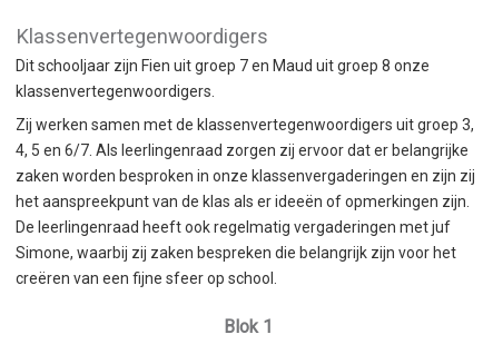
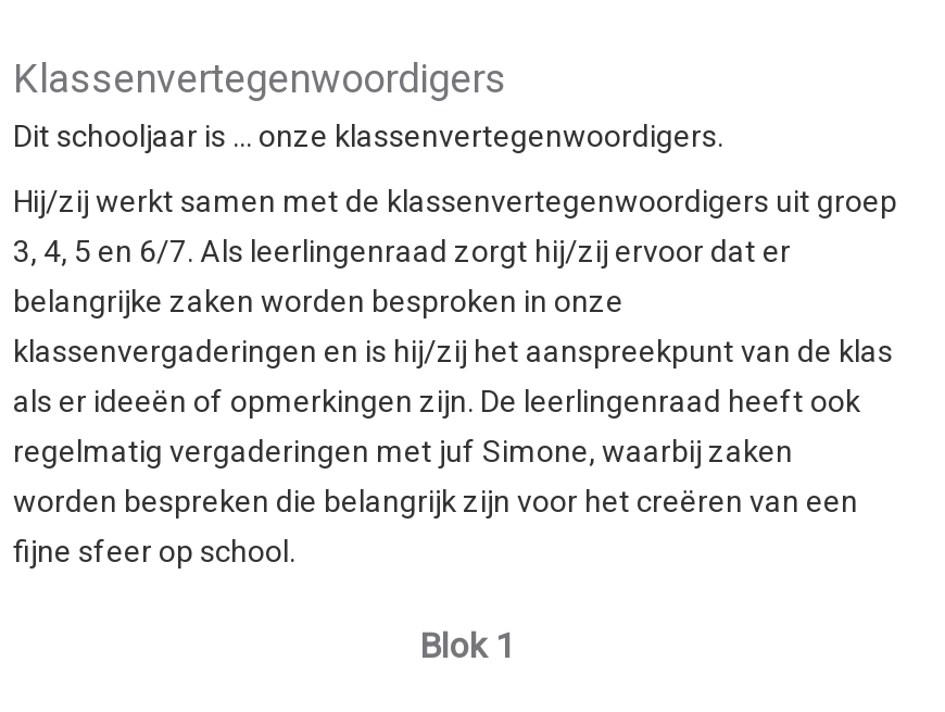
- Dit schooljaar zijn Fien uit groep 7 en Maud uit groep 8 onze
- klassenvertegenwoordigers.
+ Dit schooljaar is ... onze klassenvertegenwoordigers.

- Zij werken samen met de klassenvertegenwoordigers uit groep 3,
- 4, 5 en 6/7. Als leerlingenraad zorgen zij ervoor dat er belangrijke
- zaken worden besproken in onze klassenvergaderingen en zijn zij
- het aanspreekpunt van de klas als er ideeën of opmerkingen zijn.
- De leerlingenraad heeft ook regelmatig vergaderingen met juf
- Simone, waarbij zij zaken bespreken die belangrijk zijn voor het
- creëren van een fijne sfeer op school.
+ Hij/zij werkt samen met de klassenvertegenwoordigers uit groep
+ 3, 4, 5 en 6/7. Als leerlingenraad zorgt hij/zij ervoor dat er
+ belangrijke zaken worden besproken in onze
+ klassenvergaderingen en is hij/zij het aanspreekpunt van de klas
+ als er ideeën of opmerkingen zijn. De leerlingenraad heeft ook
+ regelmatig vergaderingen met juf Simone, waarbij zaken
+ worden bespreken die belangrijk zijn voor het creëren van een
+ fijne sfeer op school.
